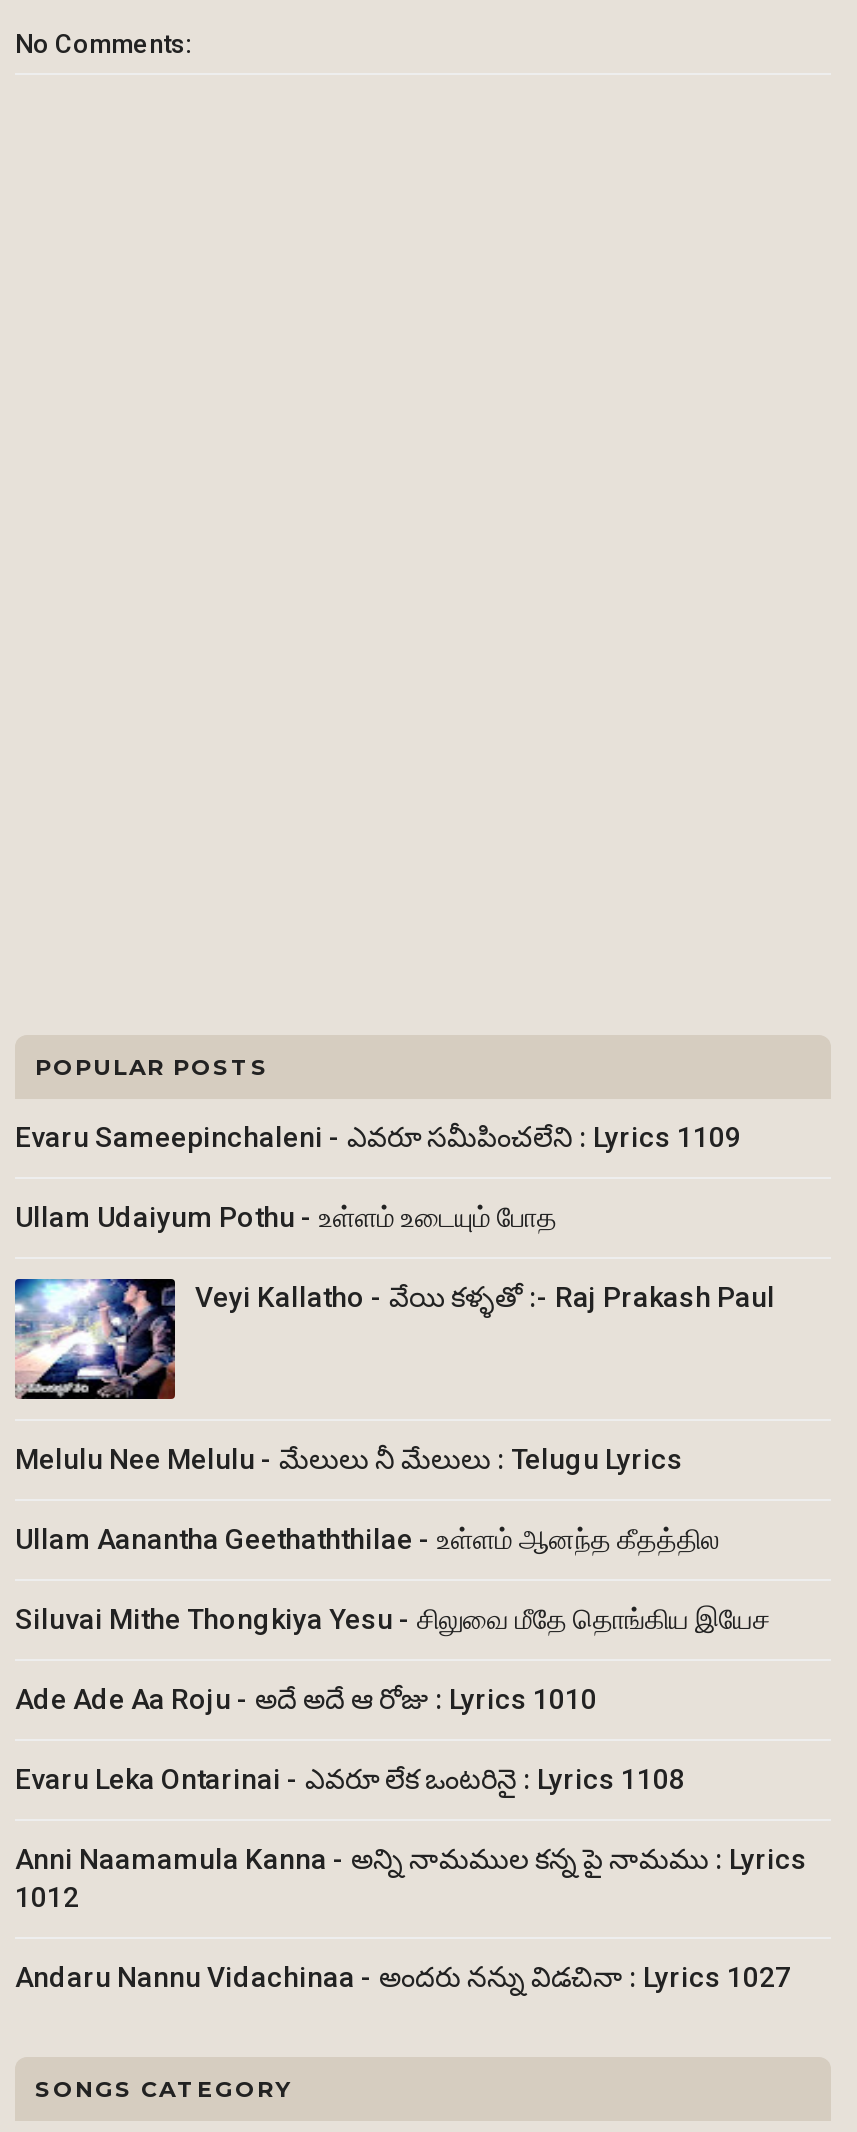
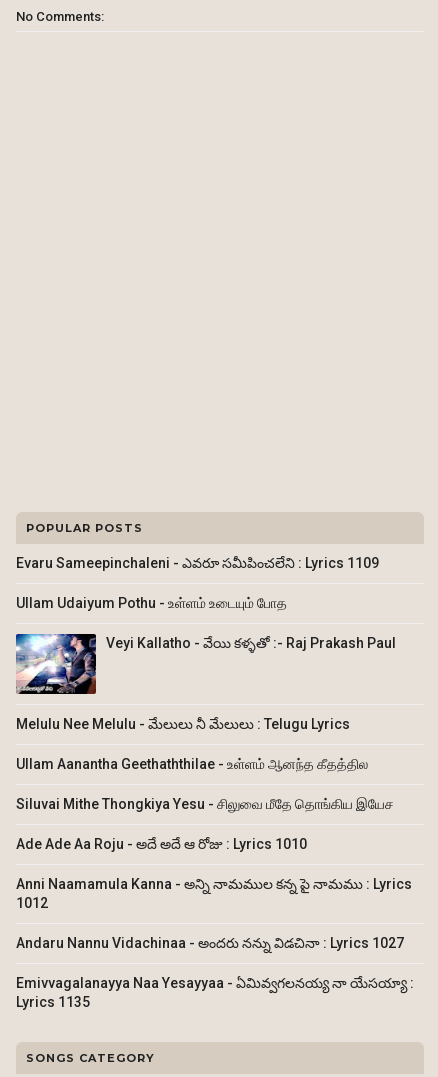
- Evaru Leka Ontarinai - ఎవరూ లేక ఒంటరినై : Lyrics 1108

moved up: Anni Naamamula Kanna - అన్ని నామముల కన్న పై నామము : Lyrics | 1012 | Andaru Nannu Vidachinaa - అందరు నన్ను విడచినా : Lyrics 1027

+ Emivvagalanayya Naa Yesayyaa - ఏమివ్వగలనయ్య నా యేసయ్యా :
+ Lyrics 1135
